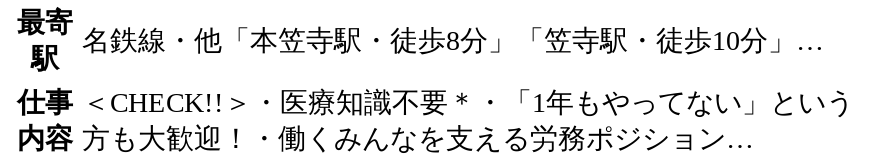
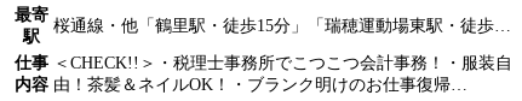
- 名鉄線・他「本笠寺駅・徒歩8分」「笠寺駅・徒歩10分」…
+ 桜通線・他「鶴里駅・徒歩15分」「瑞穂運動場東駅・徒歩…

- ＜CHECK!!＞・医療知識不要＊・「1年もやってない」という
- 方も大歓迎！・働くみんなを支える労務ポジション…
+ ＜CHECK!!＞・税理士事務所でこつこつ会計事務！・服装自
+ 由！茶髪＆ネイルOK！・ブランク明けのお仕事復帰…
